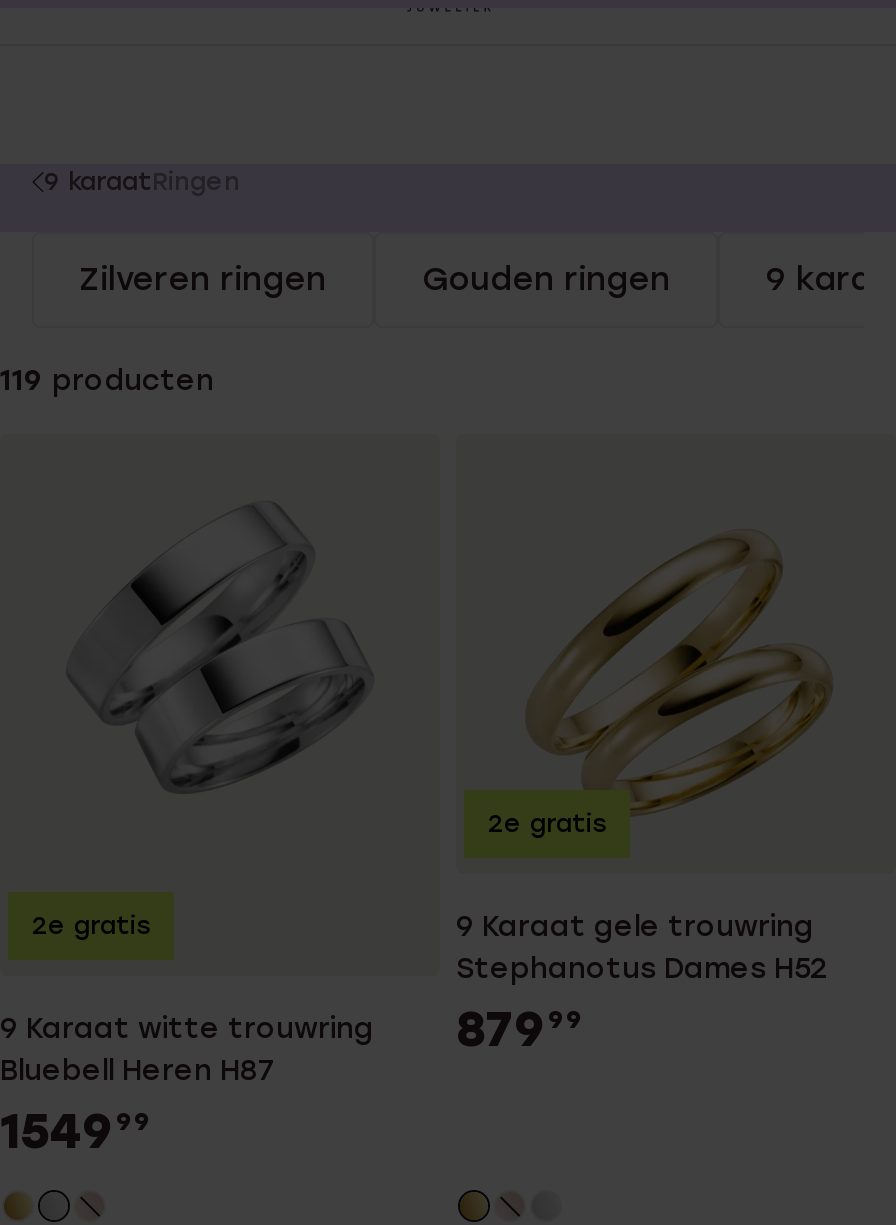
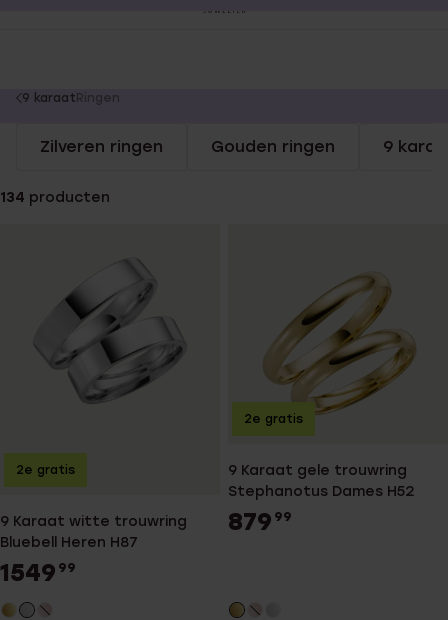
- 119 producten
+ 134 producten
